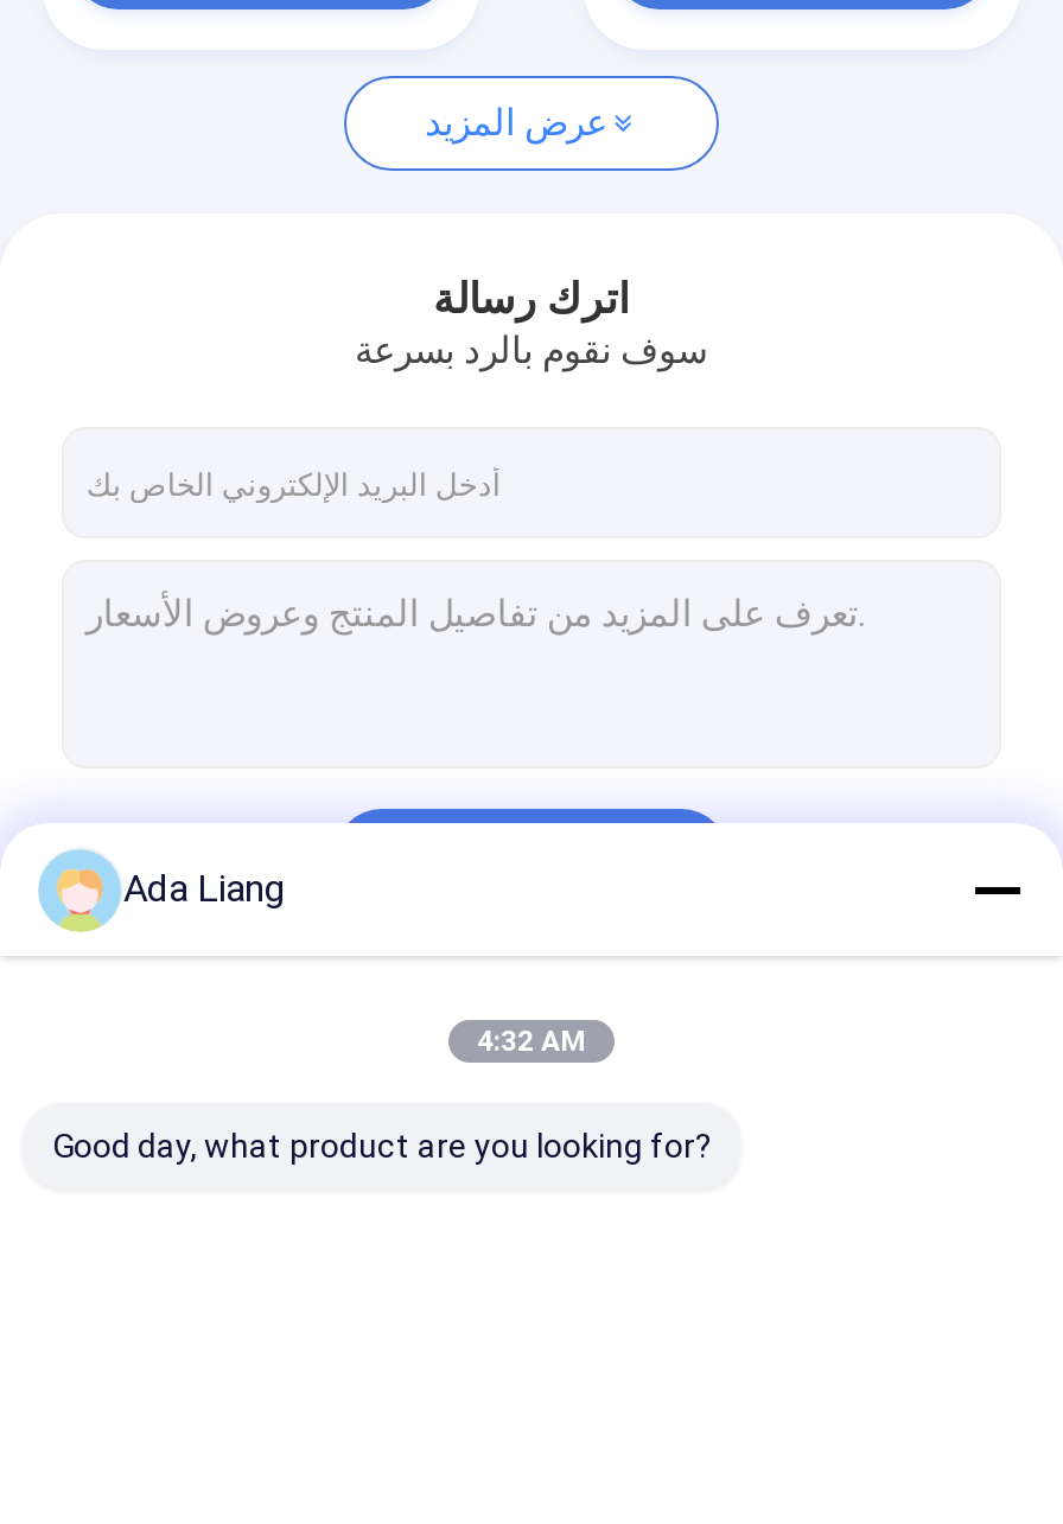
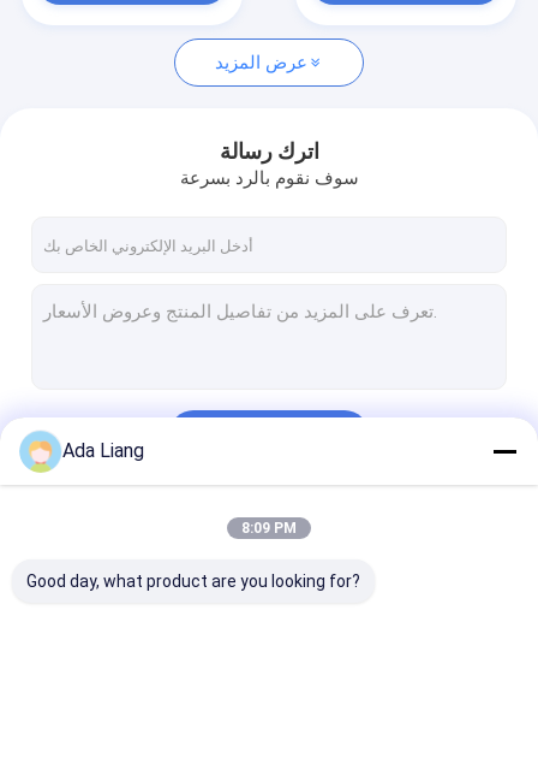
- 4:32 AM
+ 8:09 PM
